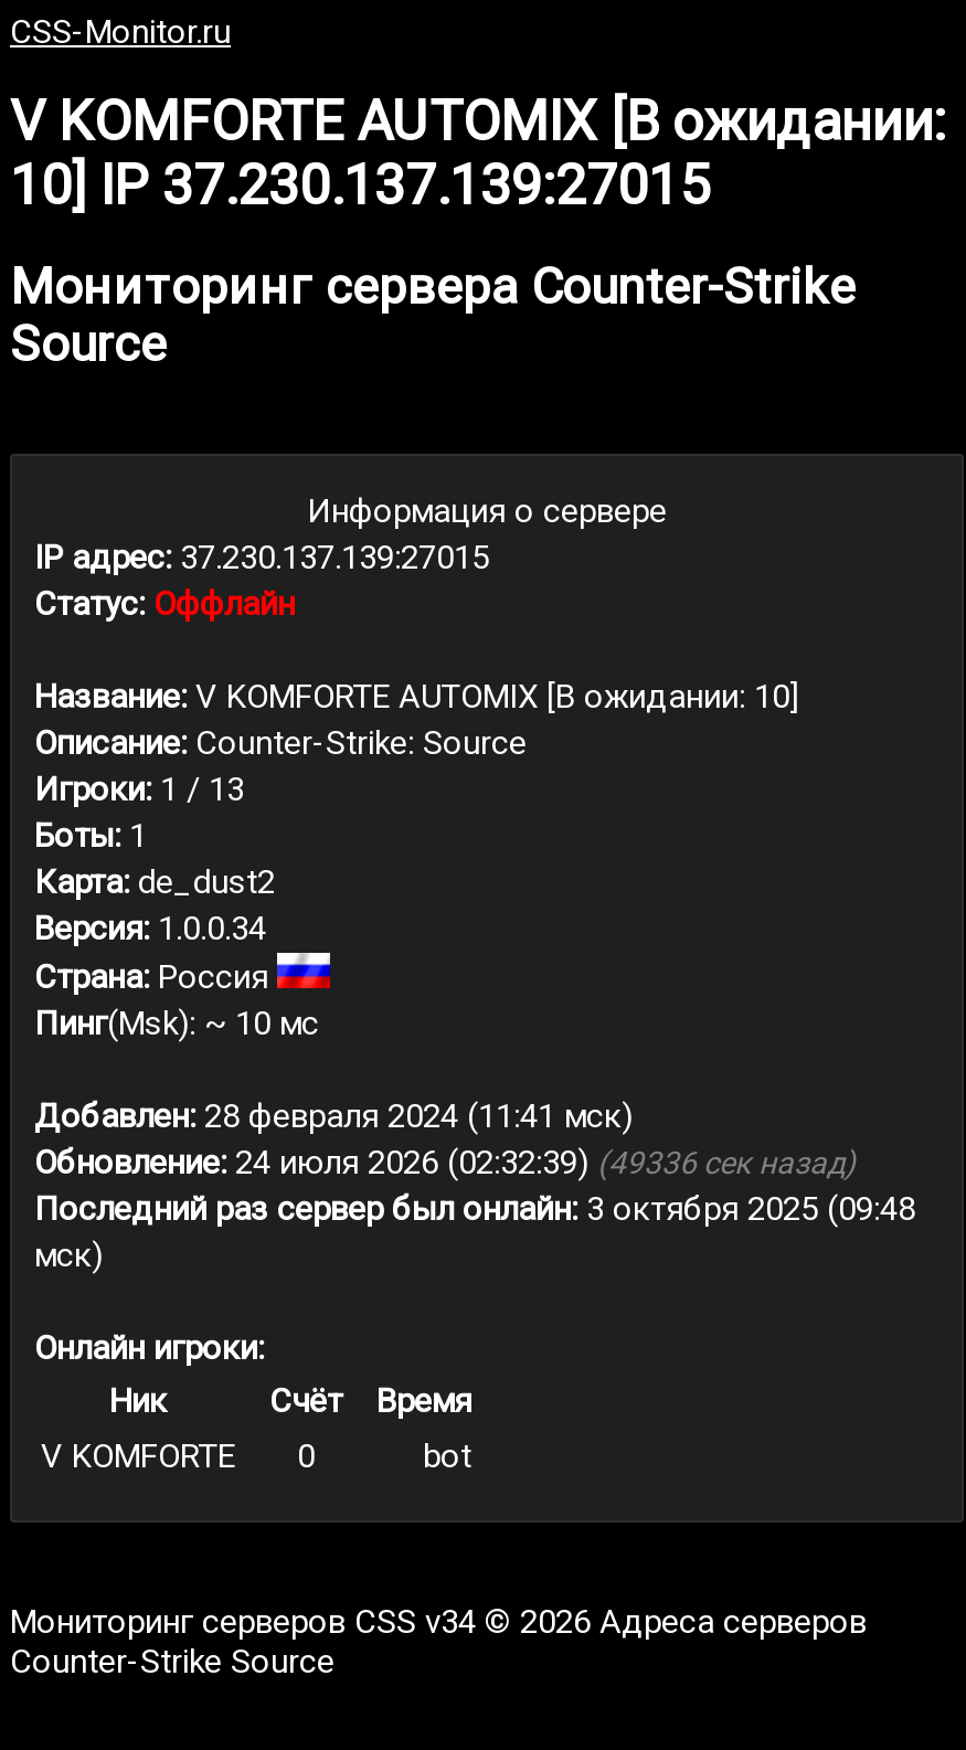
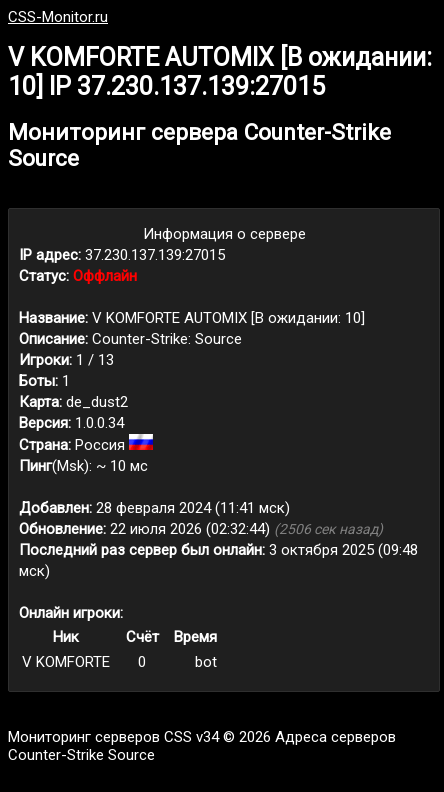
- Обновление: 24 июля 2026 (02:32:39) (49336 сек назад)
+ Обновление: 22 июля 2026 (02:32:44) (2506 сек назад)
